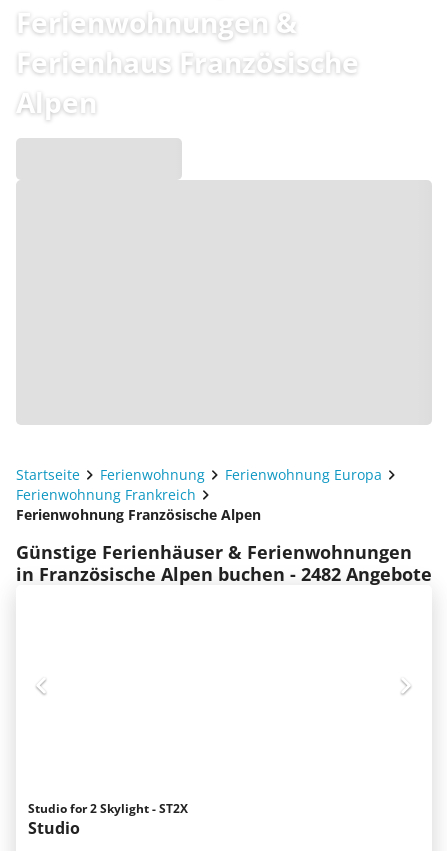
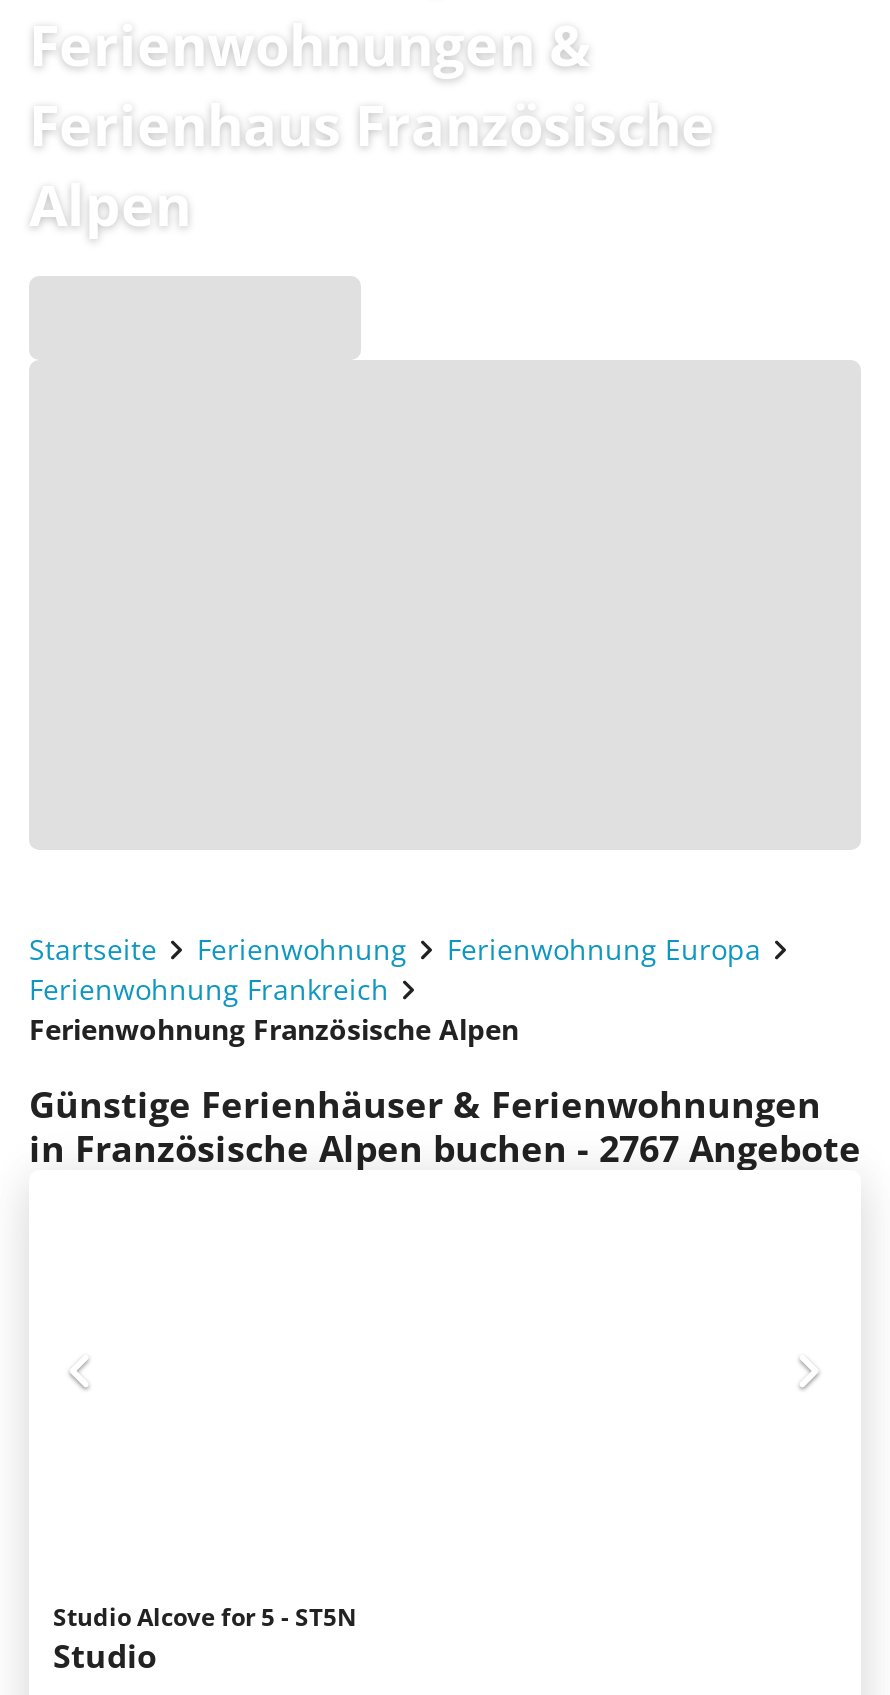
- in Französische Alpen buchen - 2482 Angebote
+ in Französische Alpen buchen - 2767 Angebote

- Studio for 2 Skylight - ST2X
+ Studio Alcove for 5 - ST5N
